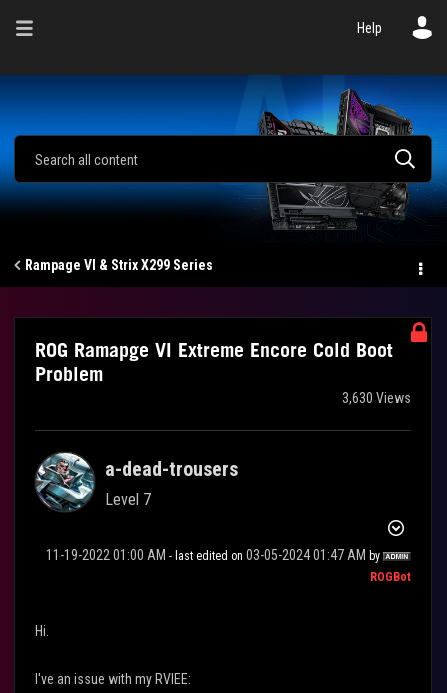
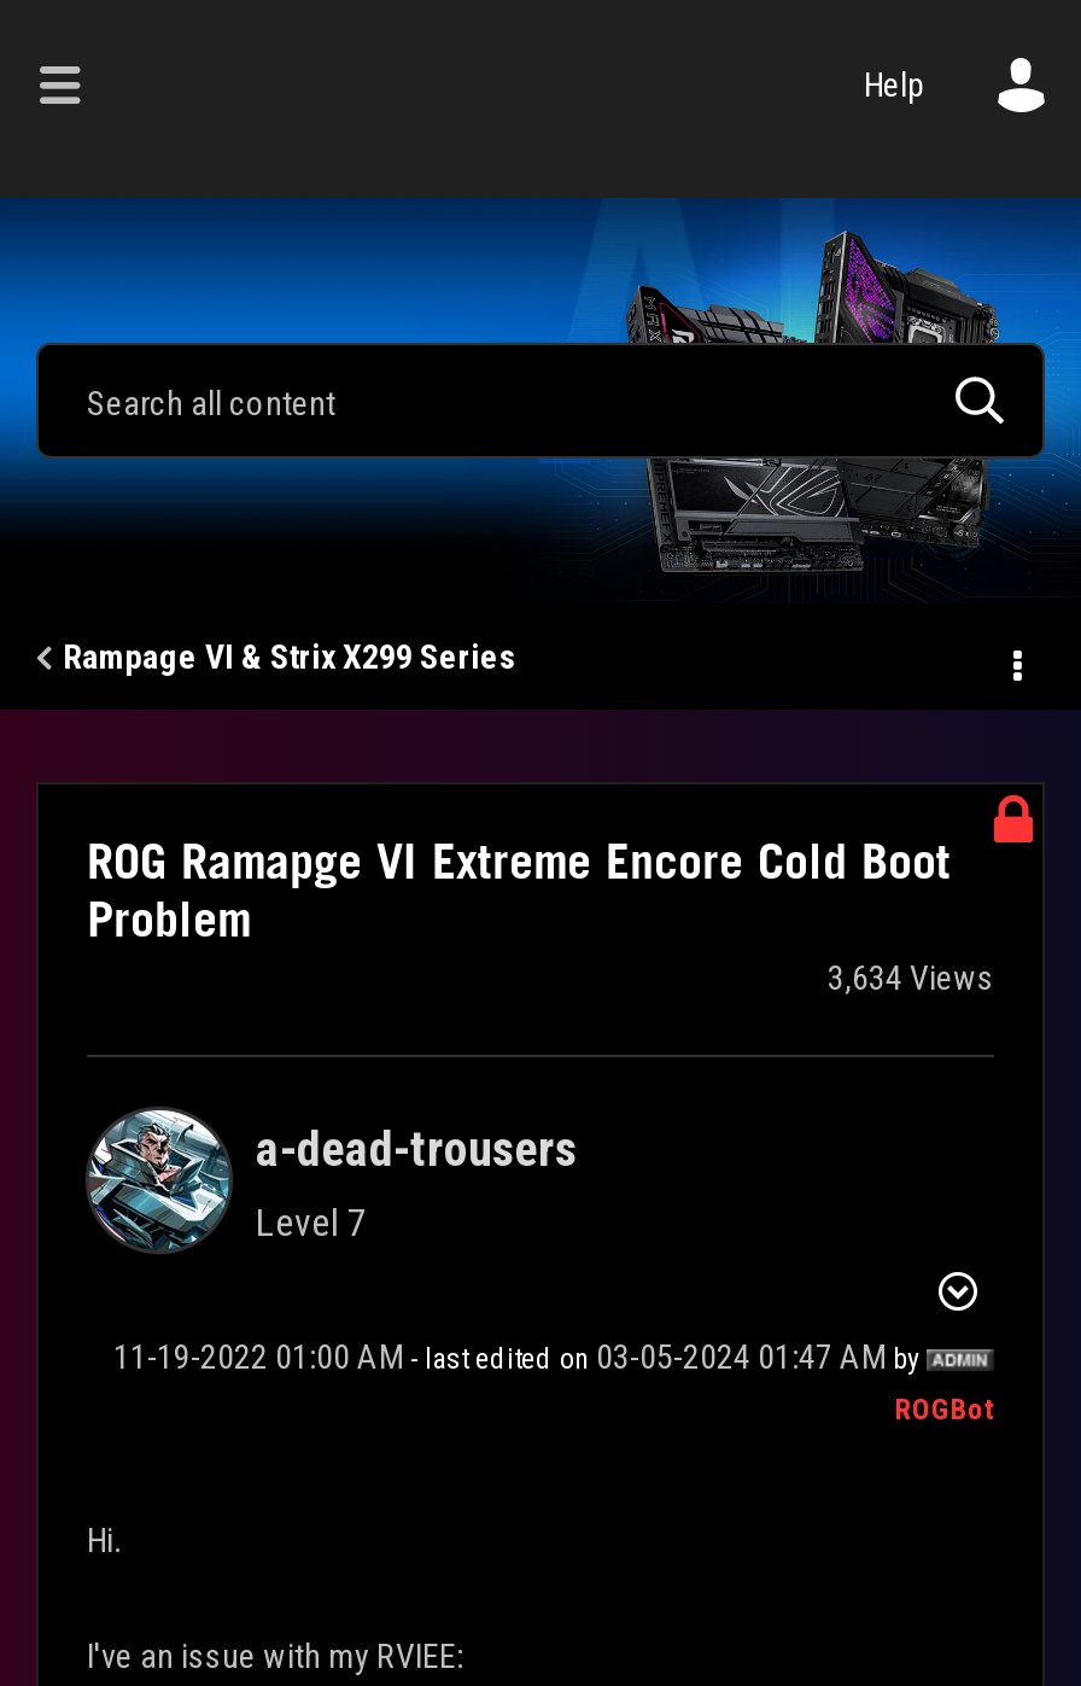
- 3,630 Views
+ 3,634 Views
